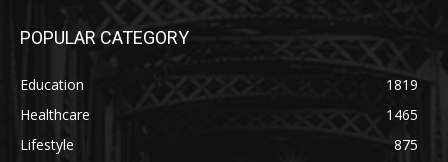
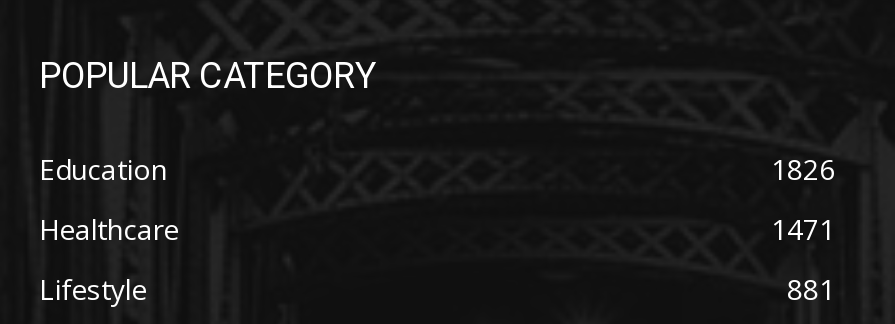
- 1819
+ 1826

- 1465
+ 1471

- 875
+ 881
